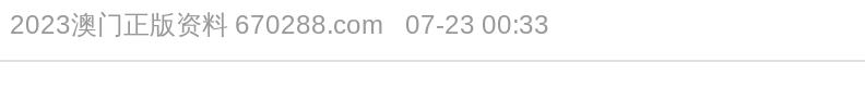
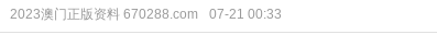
- 2023澳门正版资料 670288.com 07-23 00:33
+ 2023澳门正版资料 670288.com 07-21 00:33
